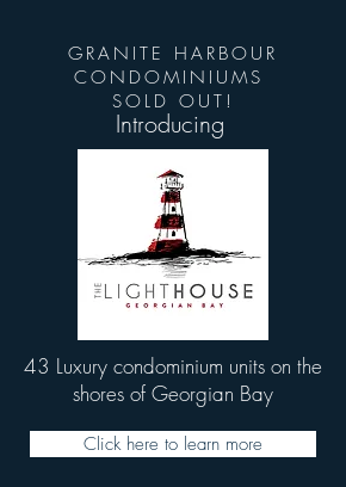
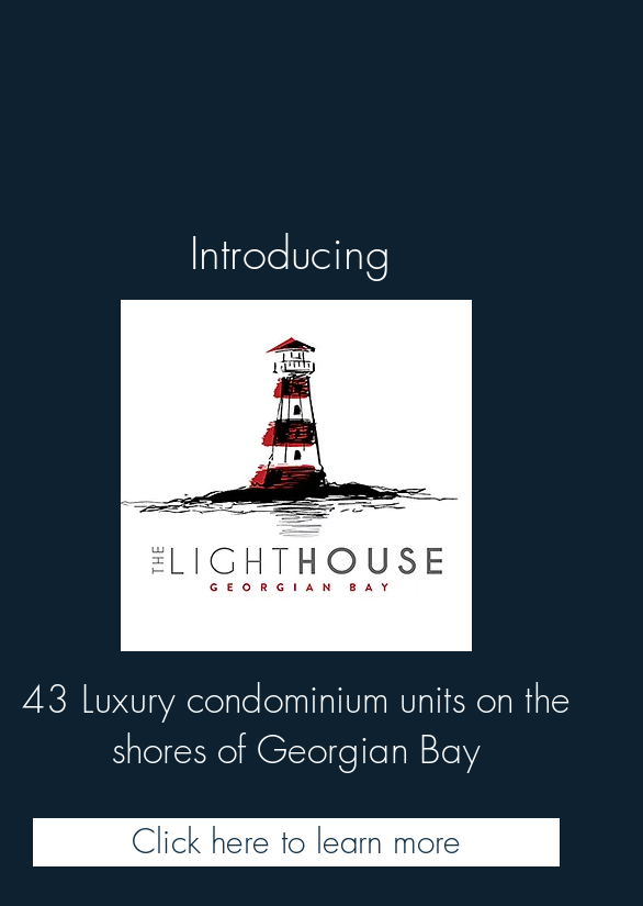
- GRANITE HARBOUR
- CONDOMINIUMS
- SOLD OUT!
